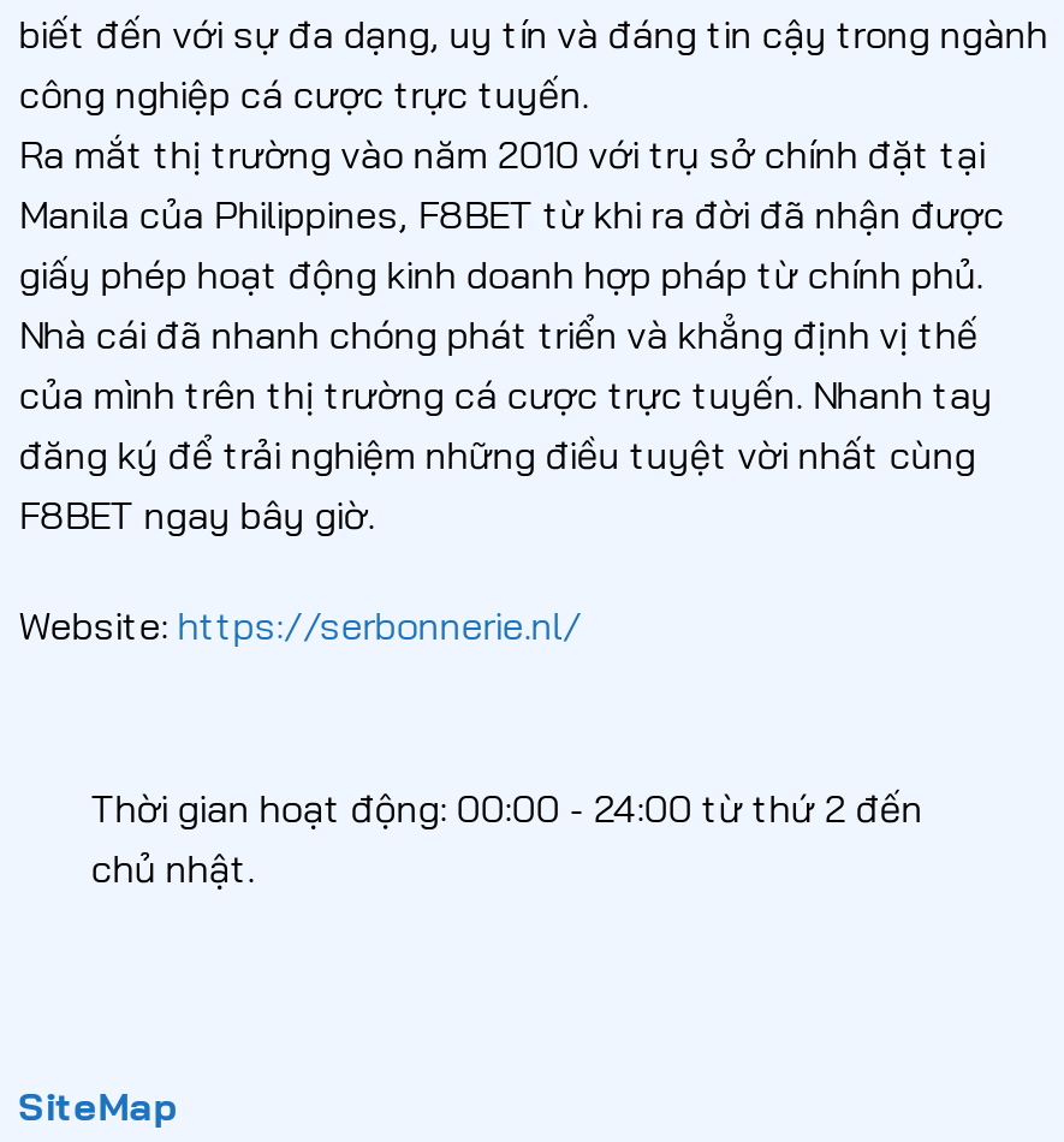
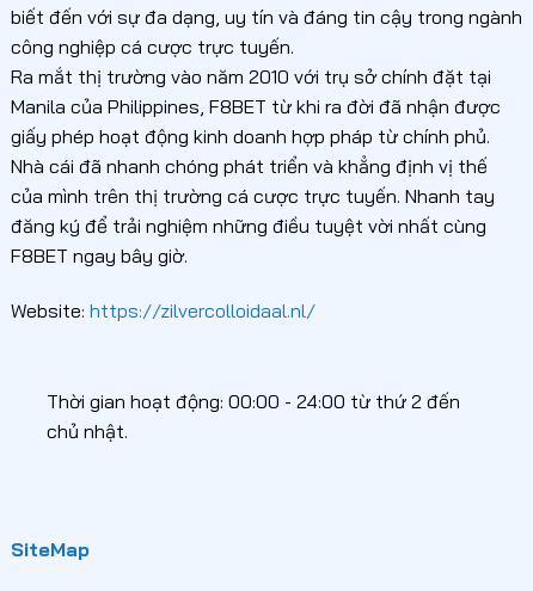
- Website: https://serbonnerie.nl/
+ Website: https://zilvercolloidaal.nl/
